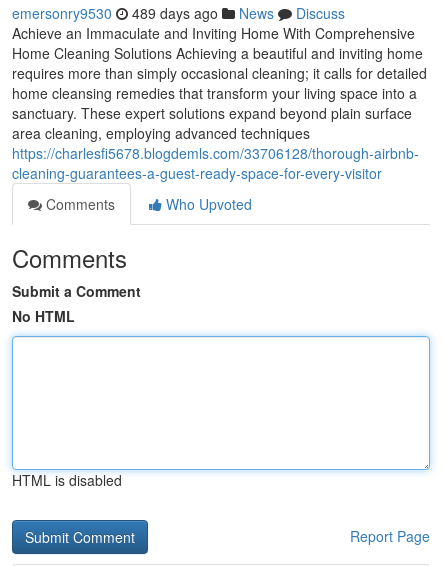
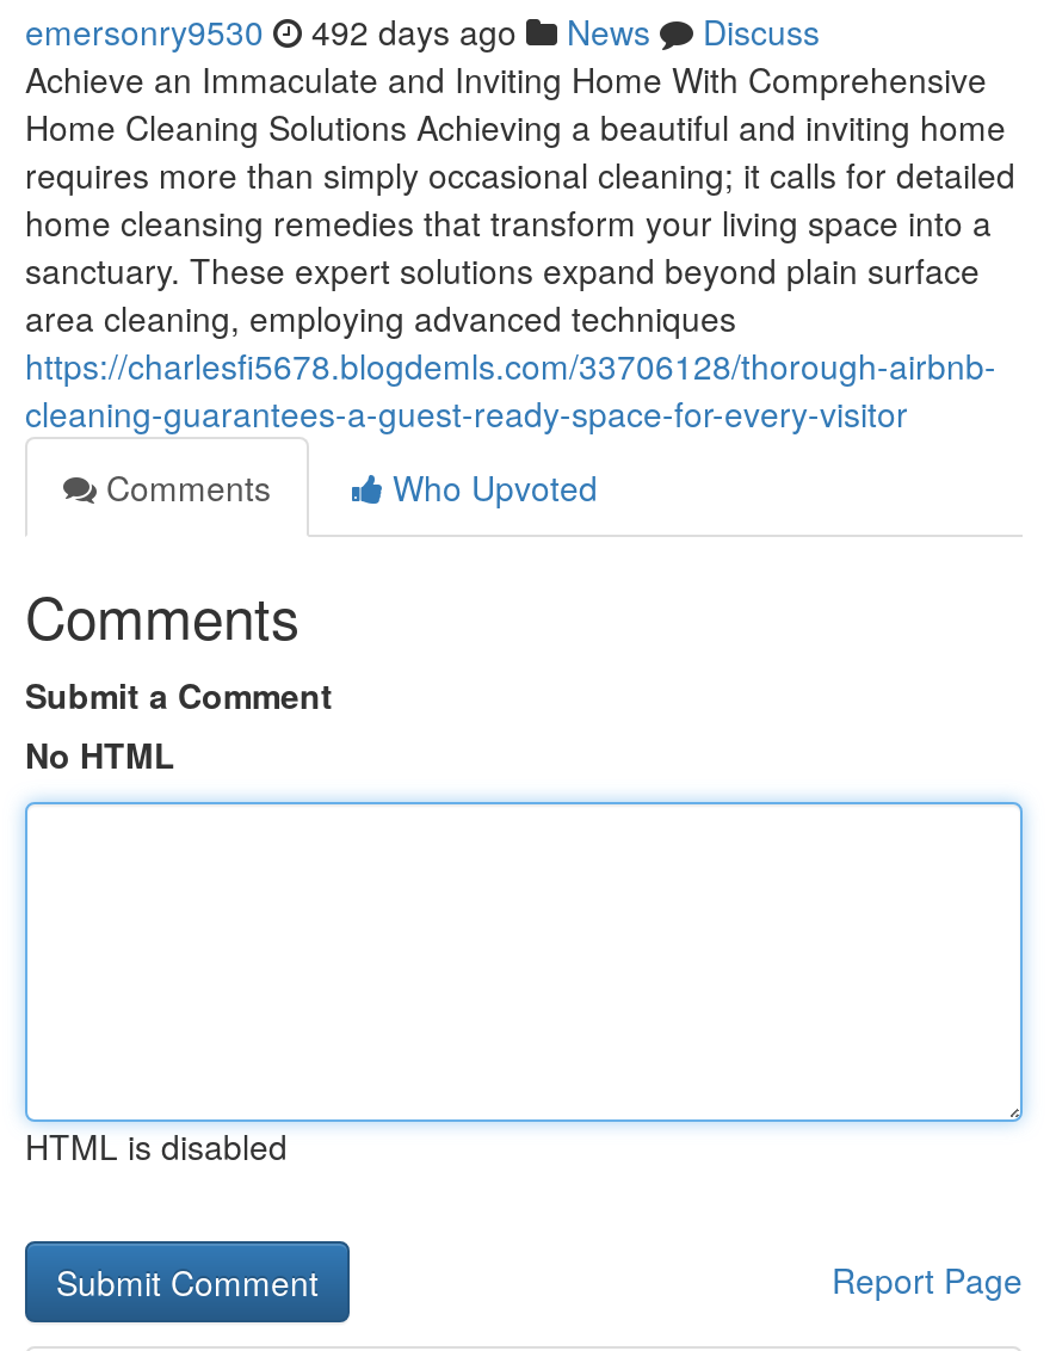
- emersonry9530 489 days ago News Discuss
+ emersonry9530 492 days ago News Discuss
